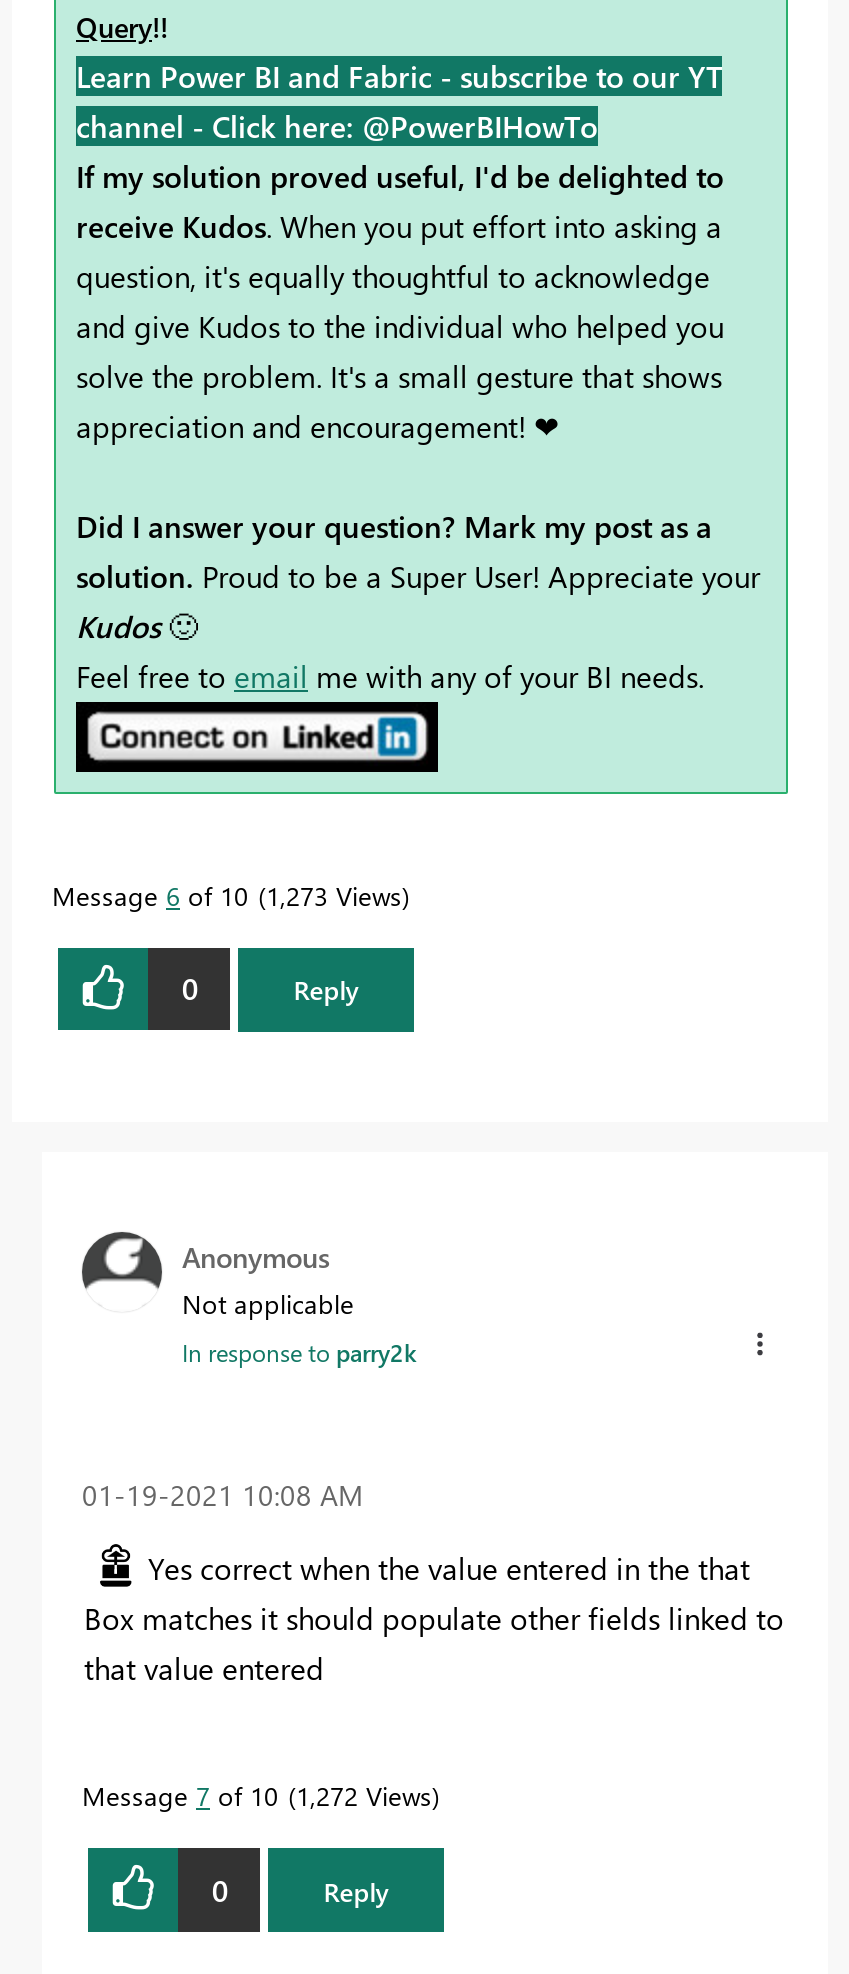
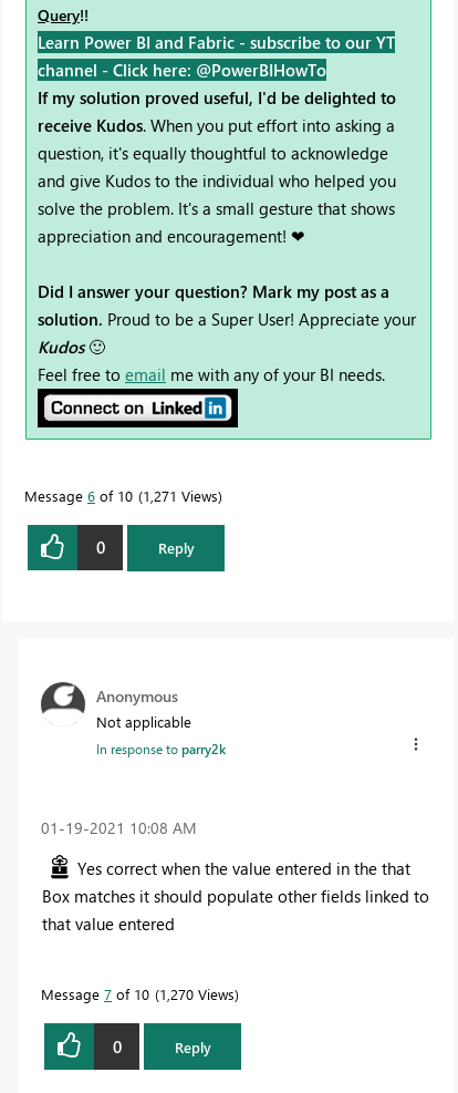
- Message 6 of 10 1,273 Views
+ Message 6 of 10 1,271 Views

- Message 7 of 10 1,272 Views
+ Message 7 of 10 1,270 Views
